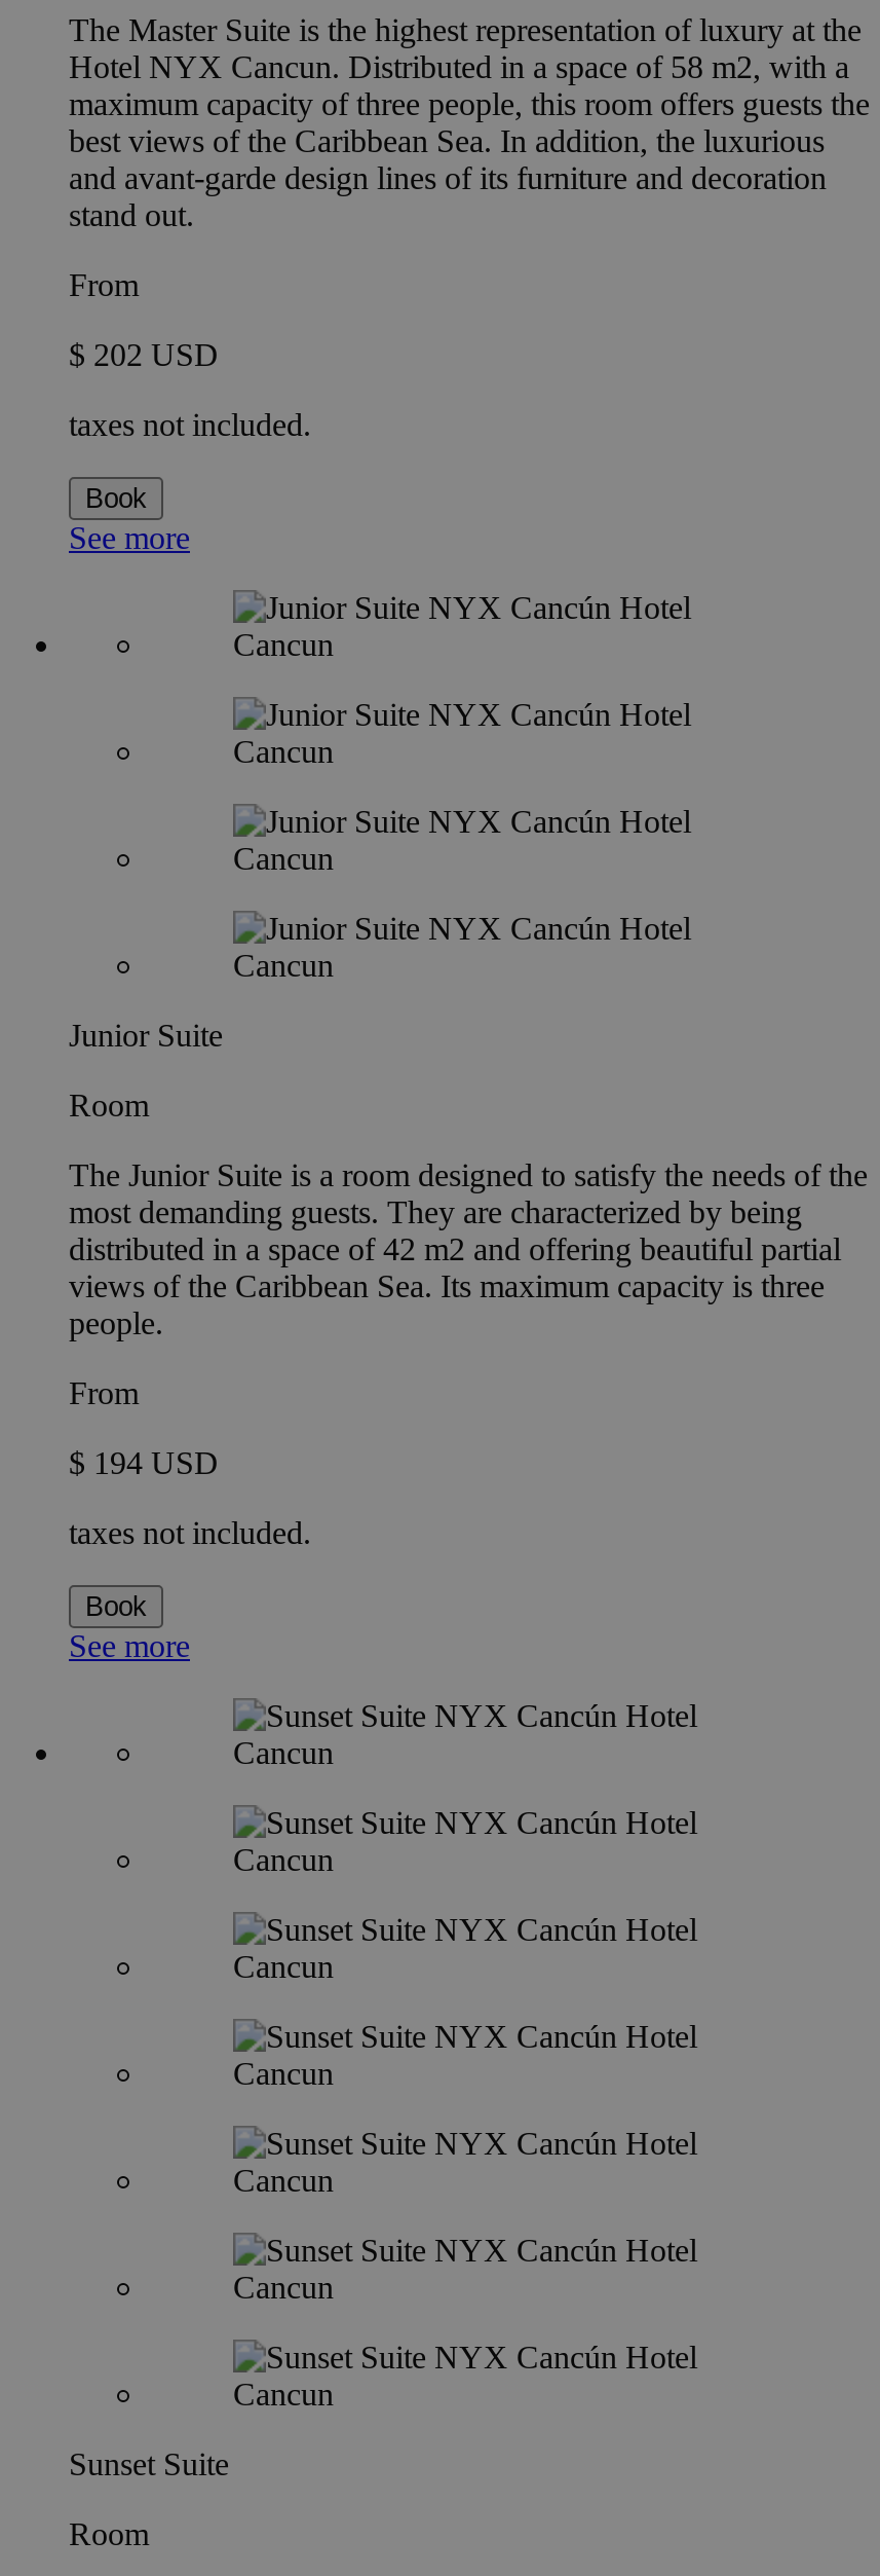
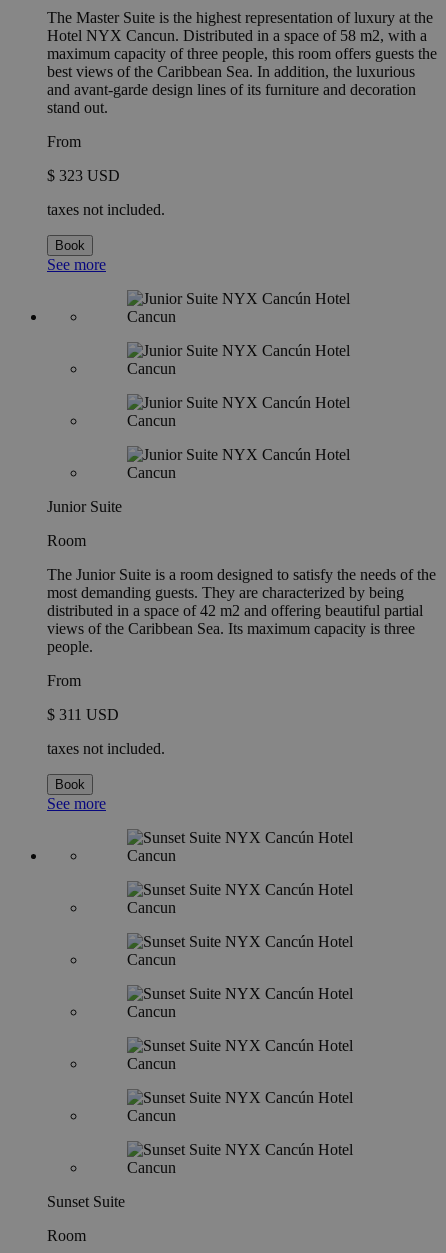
- $ 202 USD
+ $ 323 USD

- $ 194 USD
+ $ 311 USD
